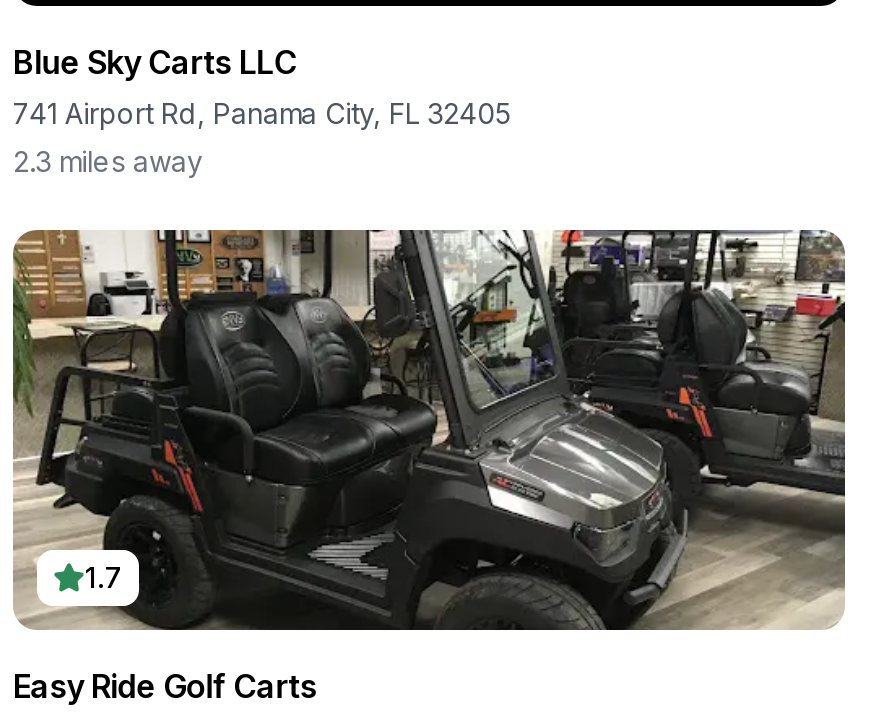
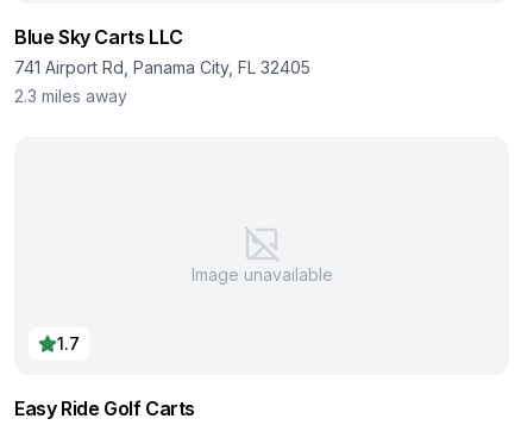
+ Image unavailable

- [image]
